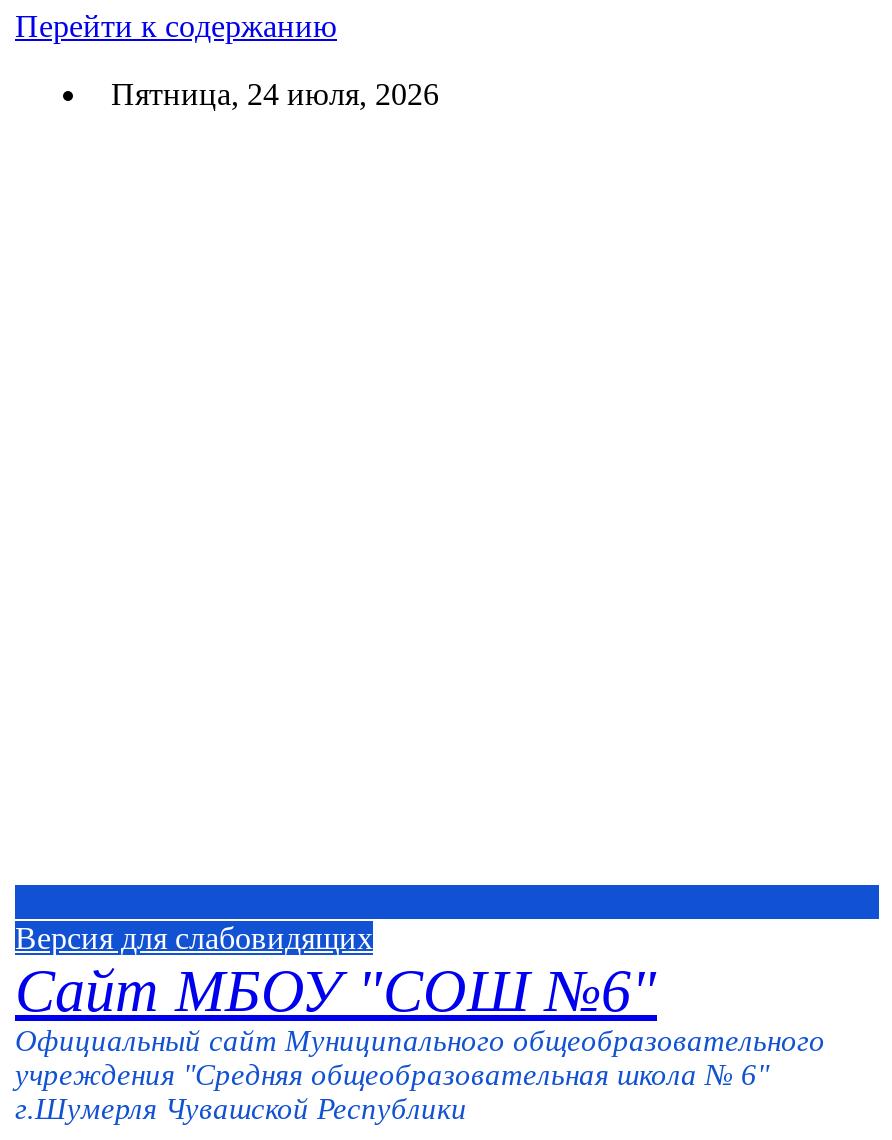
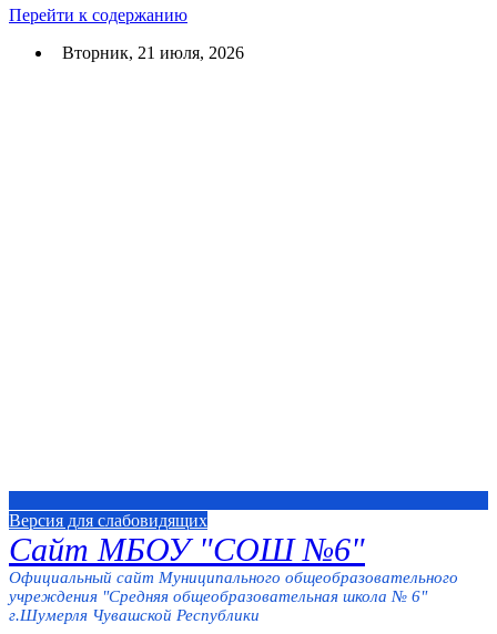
- Пятница, 24 июля, 2026
+ Вторник, 21 июля, 2026
